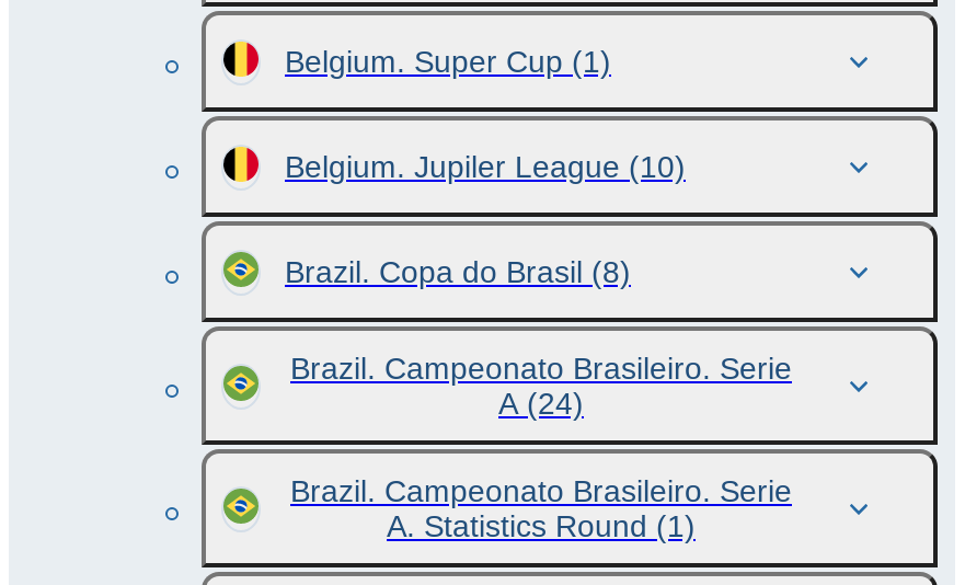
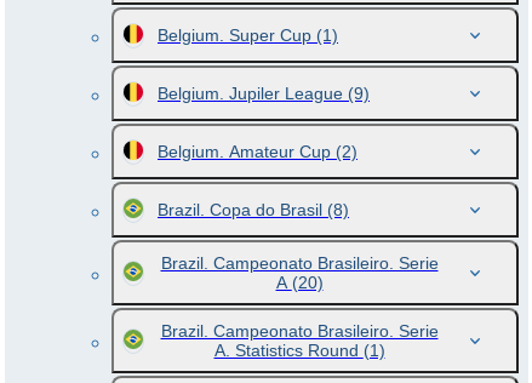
- Belgium. Jupiler League (10)
+ Belgium. Jupiler League (9)
+ Belgium. Amateur Cup (2)

- A (24)
+ A (20)
